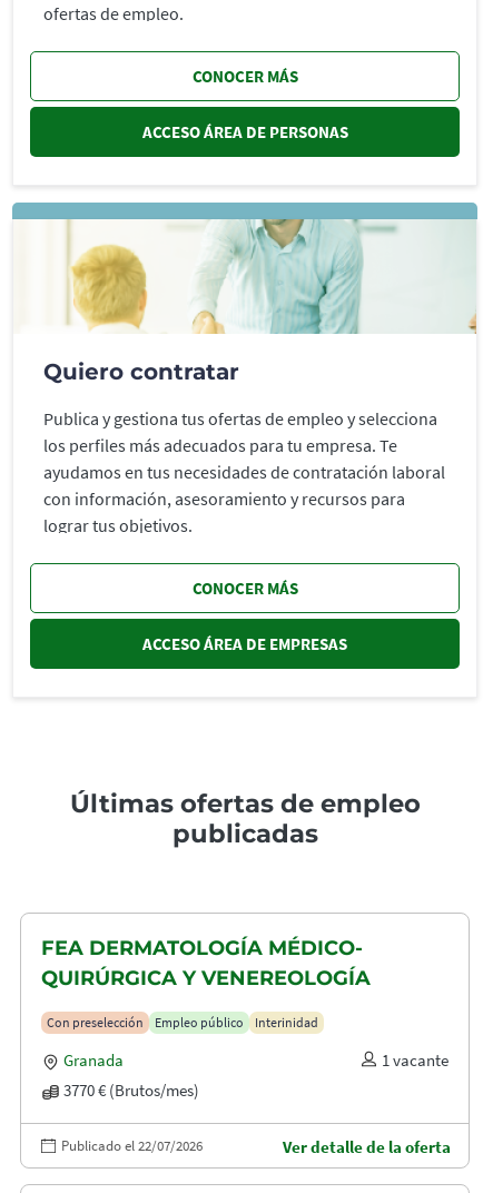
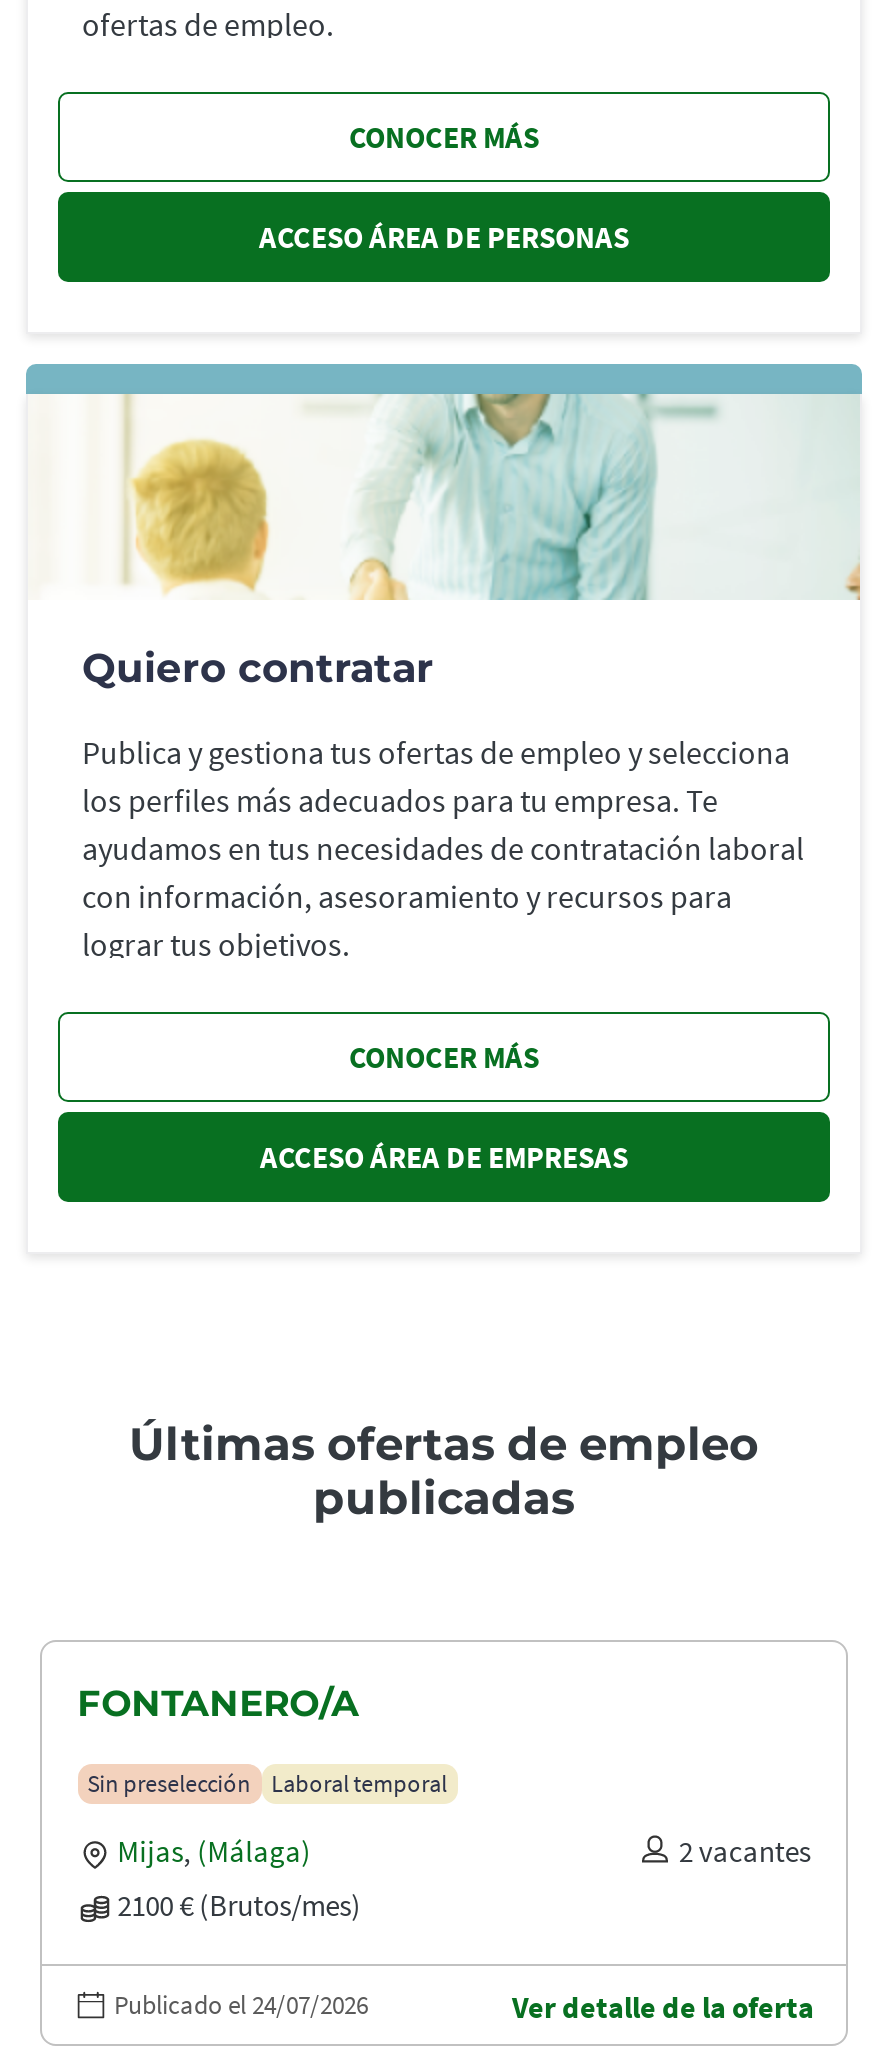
- FEA DERMATOLOGÍA MÉDICO-
- QUIRÚRGICA Y VENEREOLOGÍA
+ FONTANERO/A

- Con preselección
- Empleo público
- Interinidad
+ Sin preselección
+ Laboral temporal

- Granada
- 1 vacante
- 3770 € (Brutos/mes)
+ Mijas, (Málaga)
+ 2 vacantes
+ 2100 € (Brutos/mes)

- Publicado el 22/07/2026
+ Publicado el 24/07/2026
